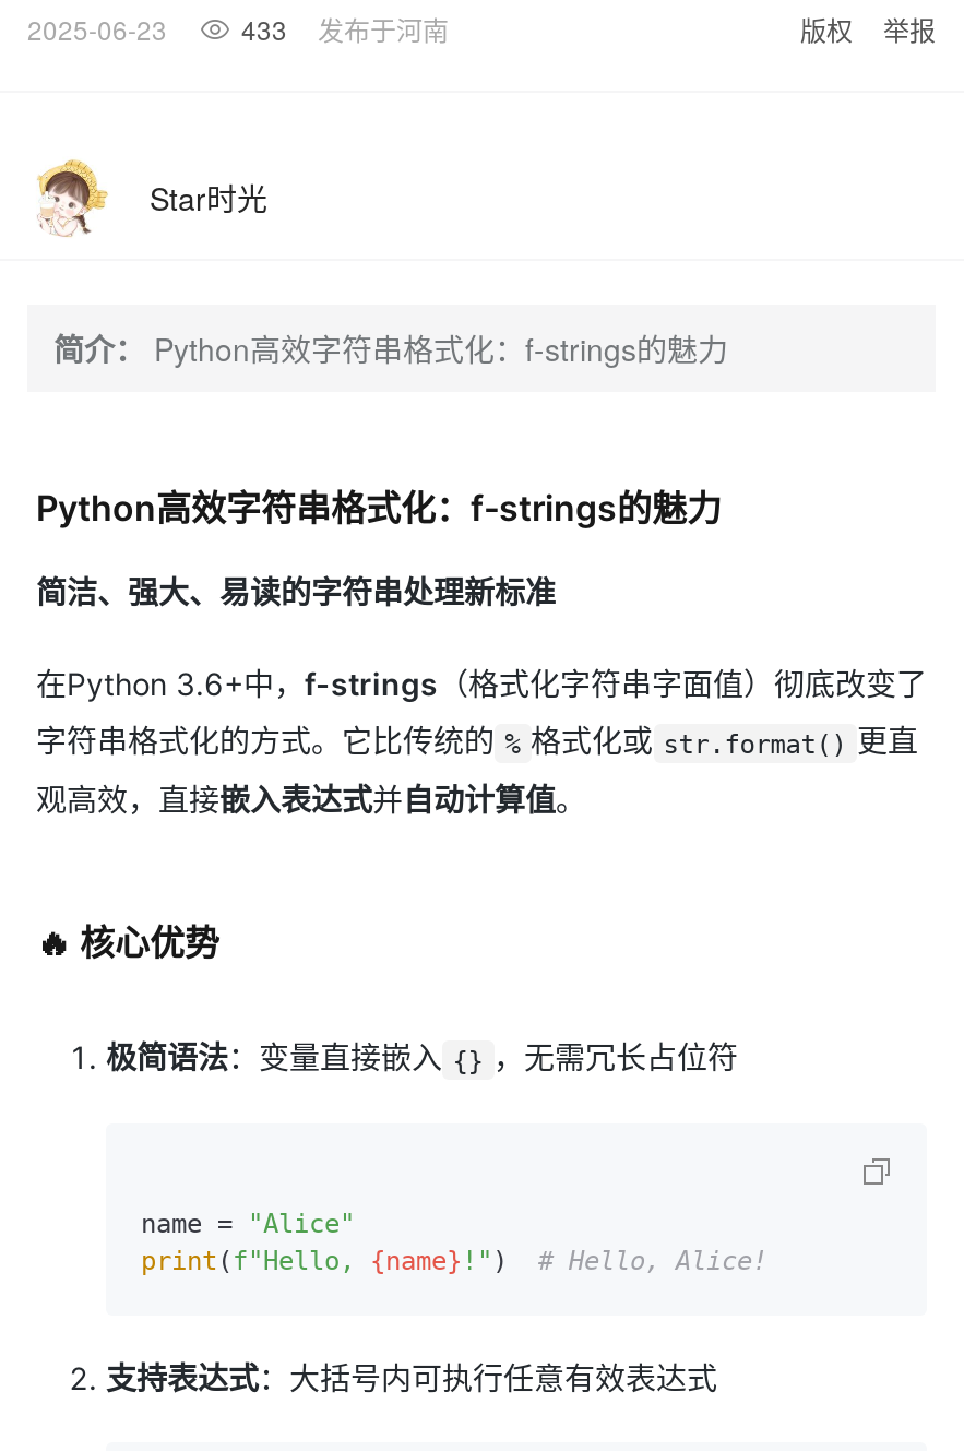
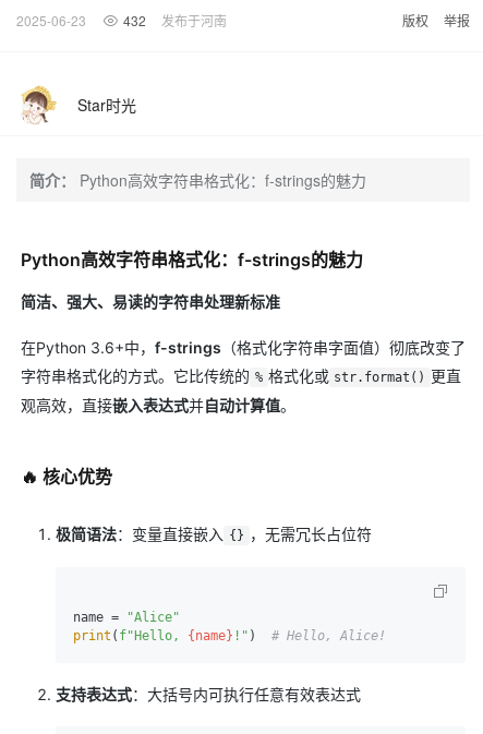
- 2025-06-23 433 发布于河南
+ 2025-06-23 432 发布于河南
